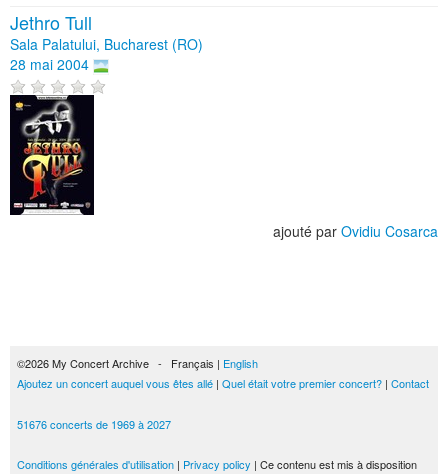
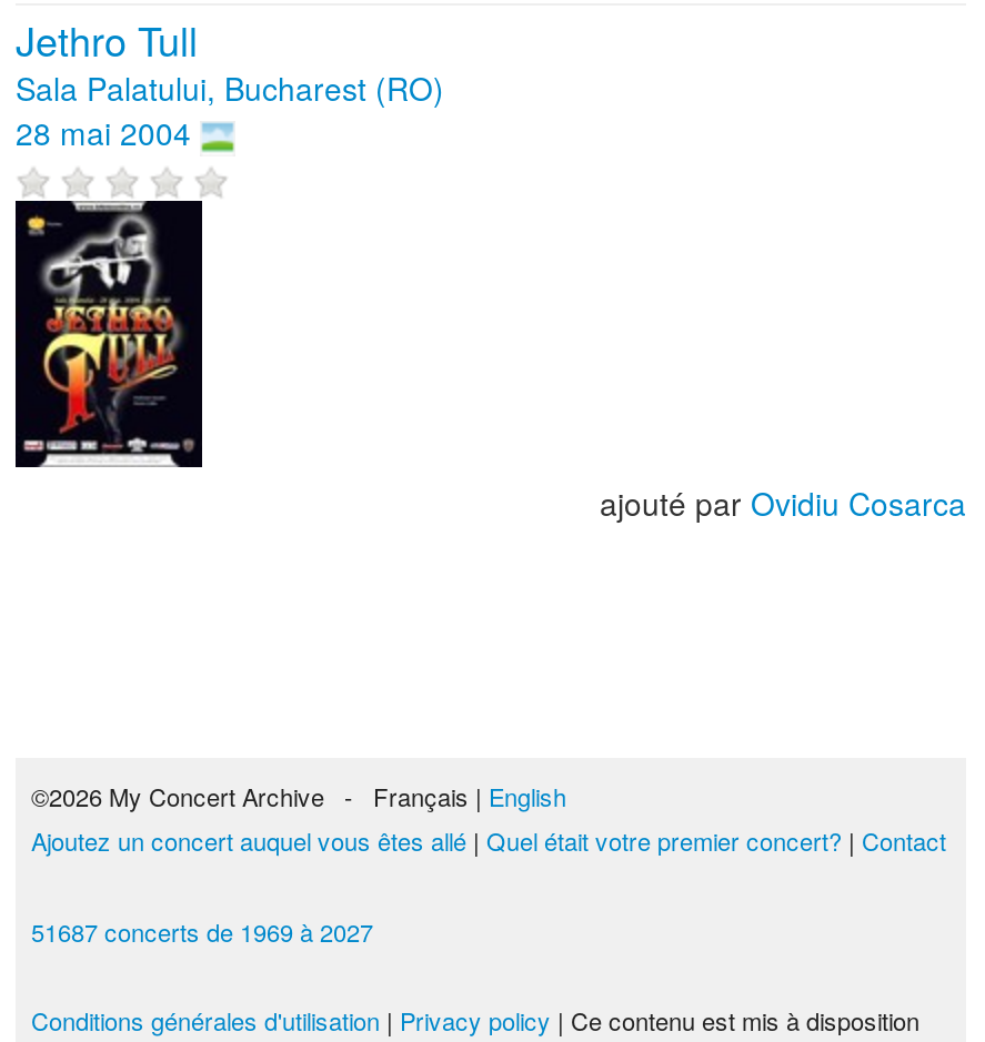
- 51676 concerts de 1969 à 2027
+ 51687 concerts de 1969 à 2027
